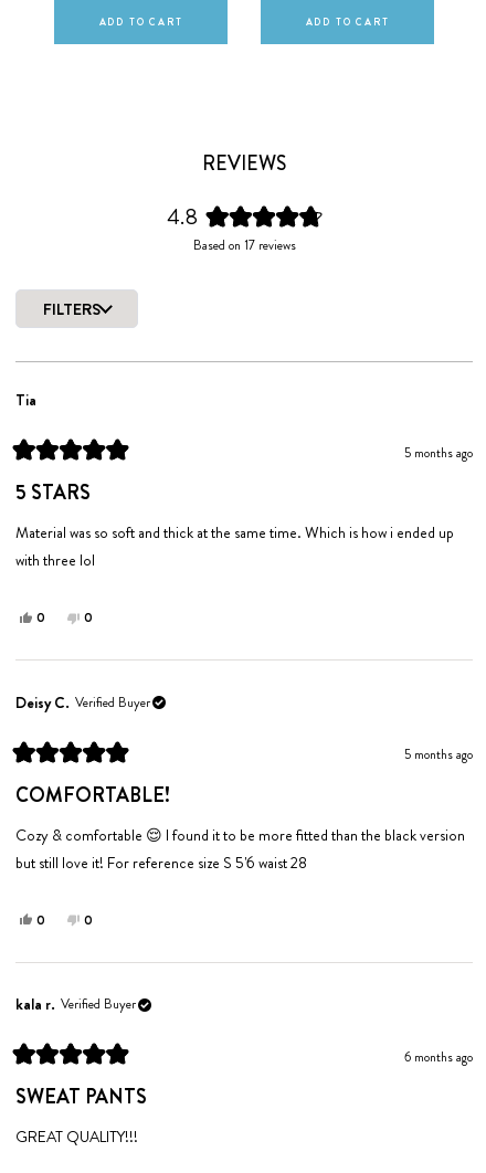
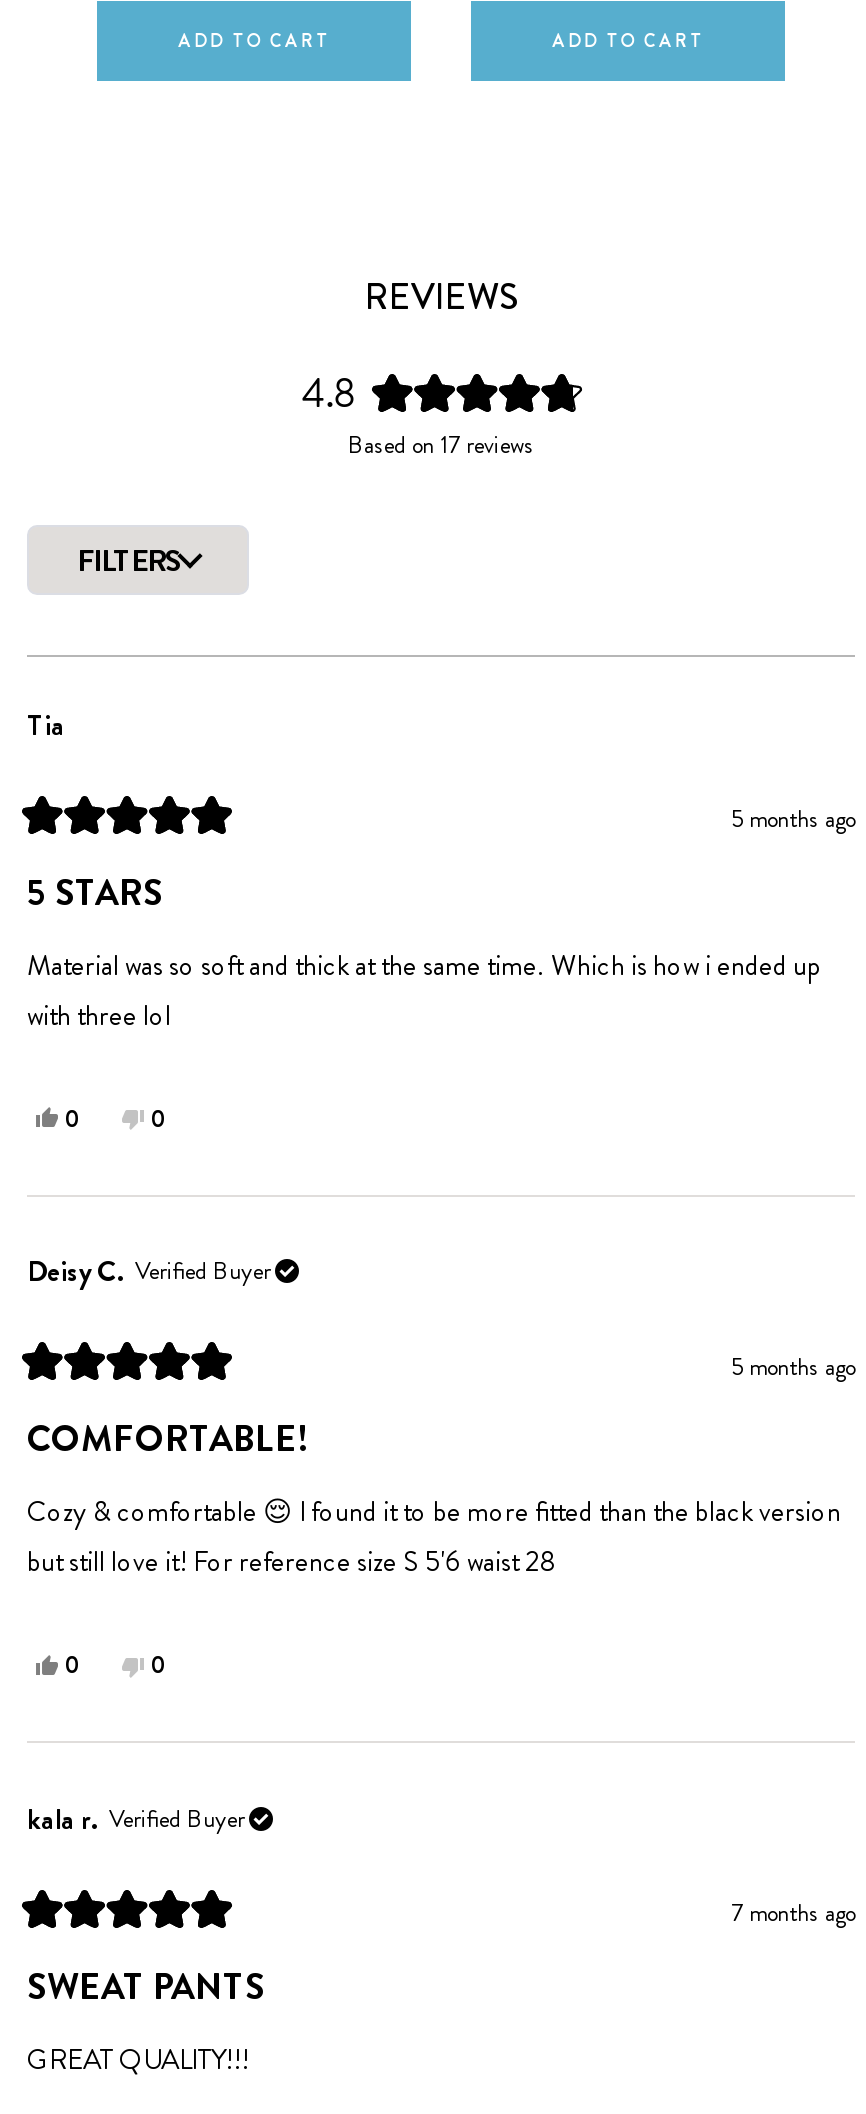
- 6 months ago
+ 7 months ago
